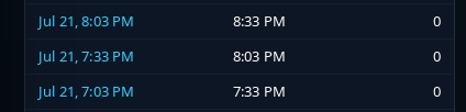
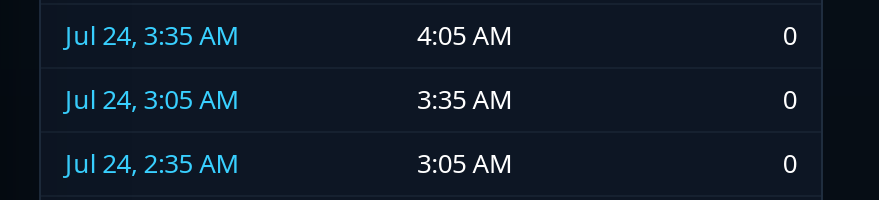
- Jul 21, 8:03 PM
- 8:33 PM
+ Jul 24, 3:35 AM
+ 4:05 AM

- Jul 21, 7:33 PM
- 8:03 PM
+ Jul 24, 3:05 AM
+ 3:35 AM

- Jul 21, 7:03 PM
- 7:33 PM
+ Jul 24, 2:35 AM
+ 3:05 AM
